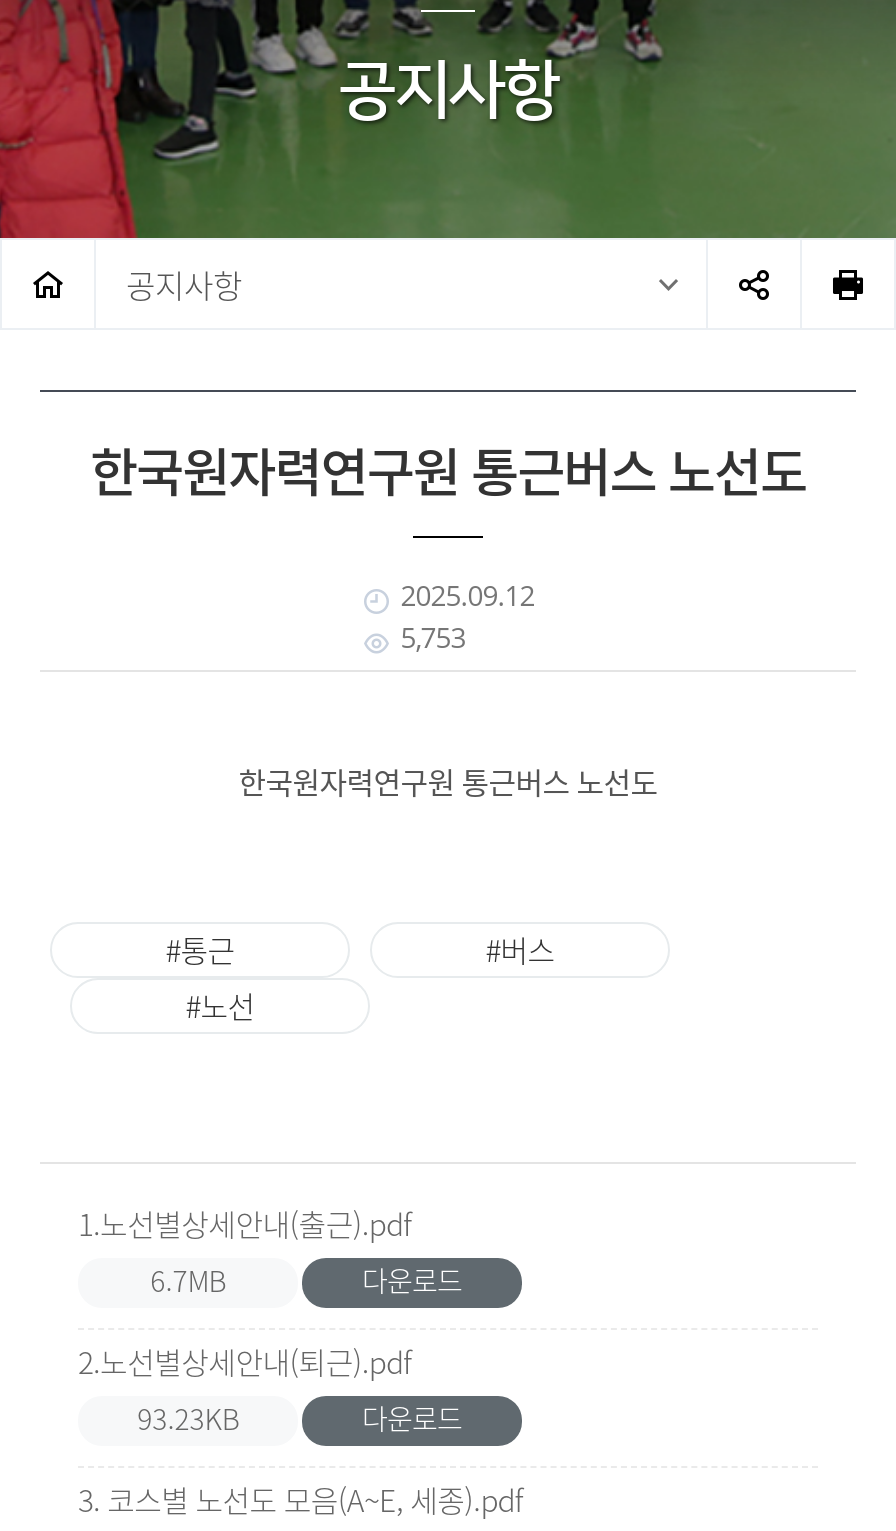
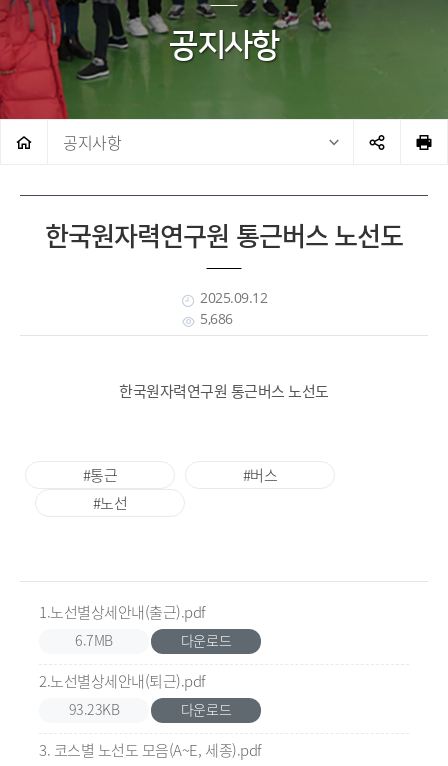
- 5,753
+ 5,686
